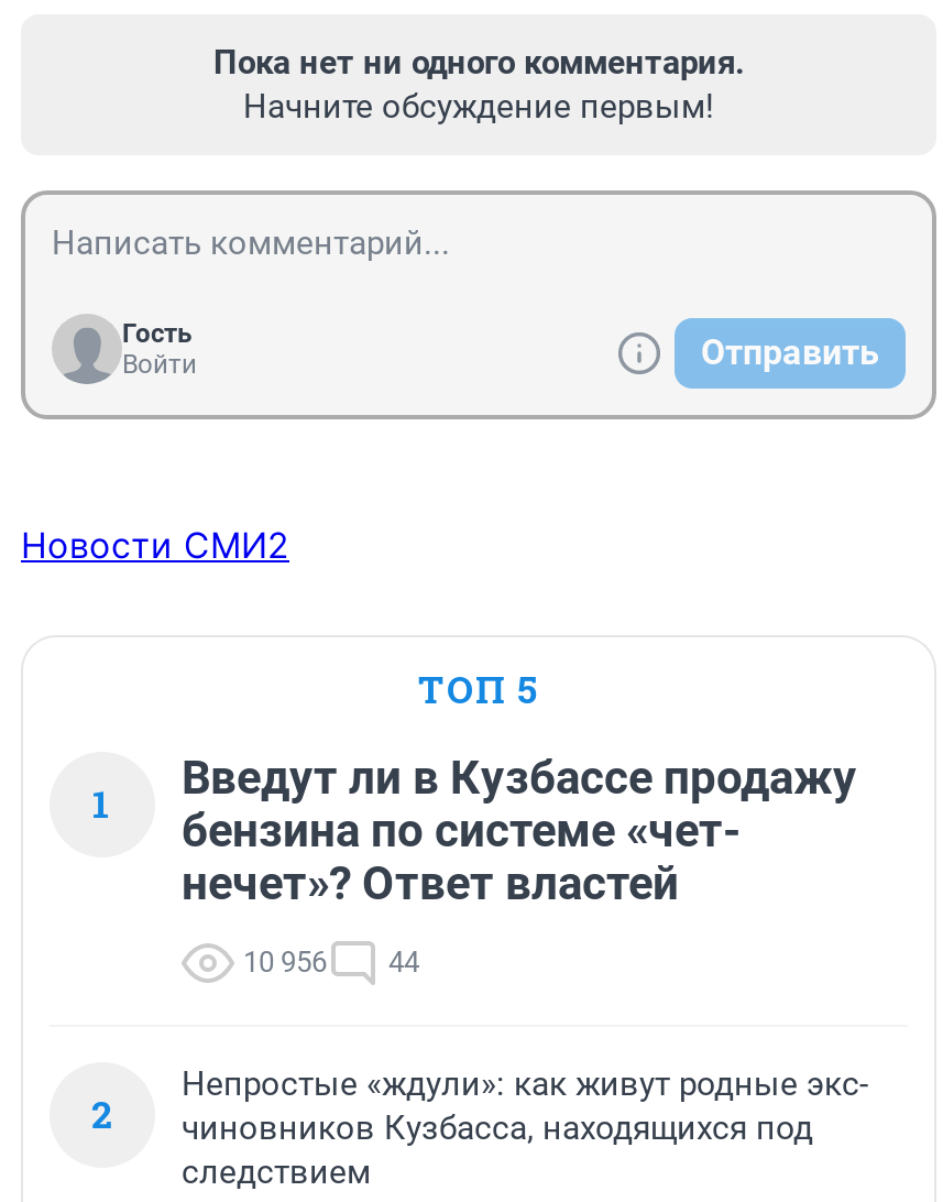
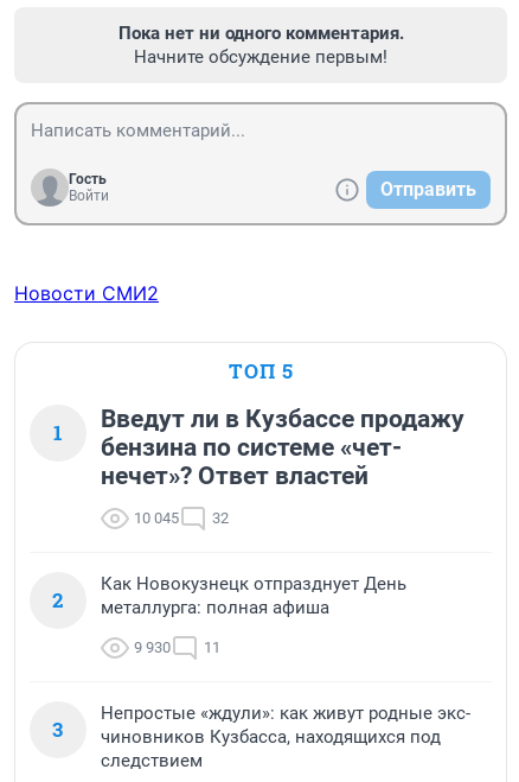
+ Как Новокузнецк отпразднует День
+ металлурга: полная афиша
+ 9 930
+ 11
+ 3

- 10 956
+ 10 045

- 44
+ 32
